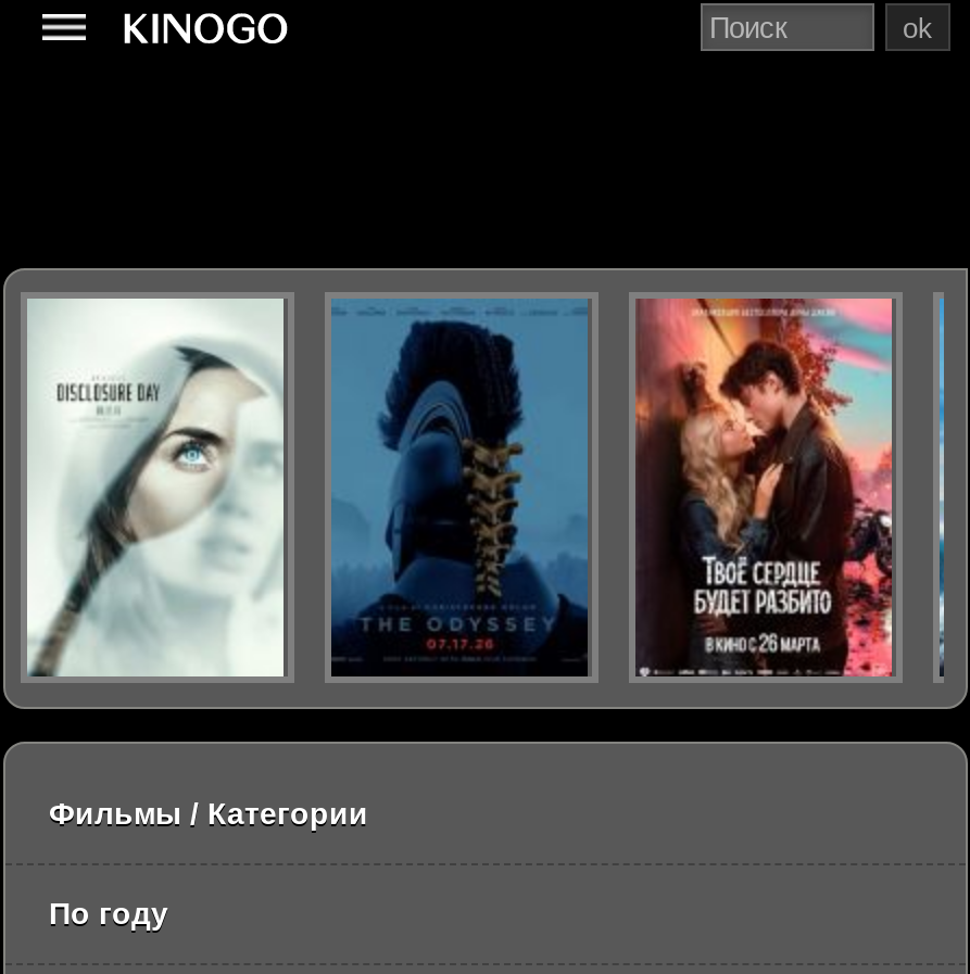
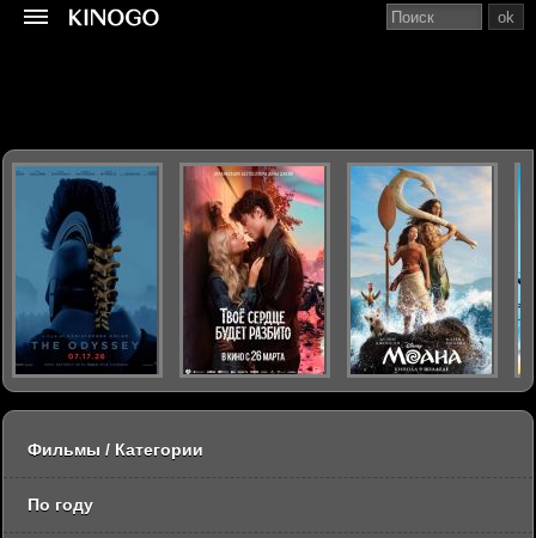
- [image]
+ [image]

- [image]
+ [image]

- [image]
+ [image]
